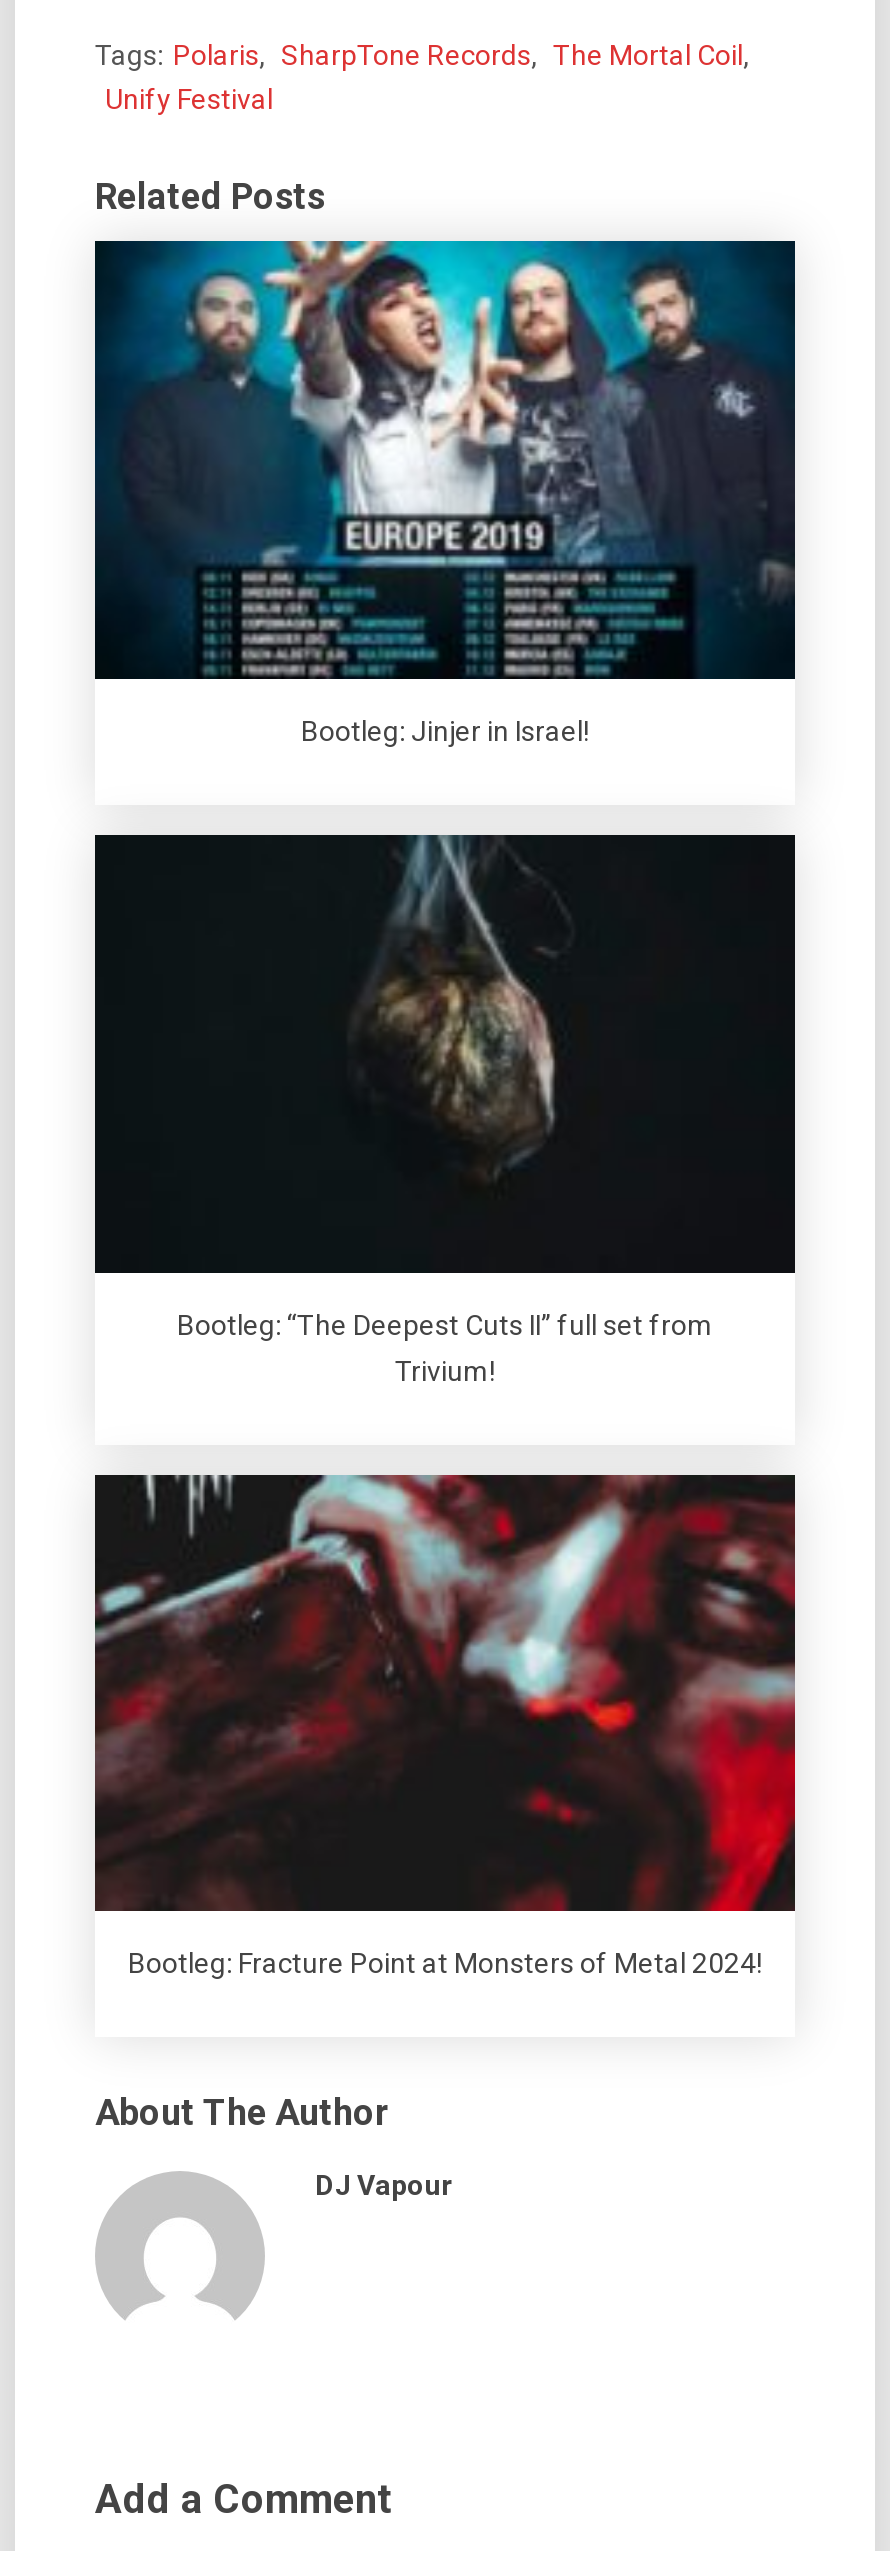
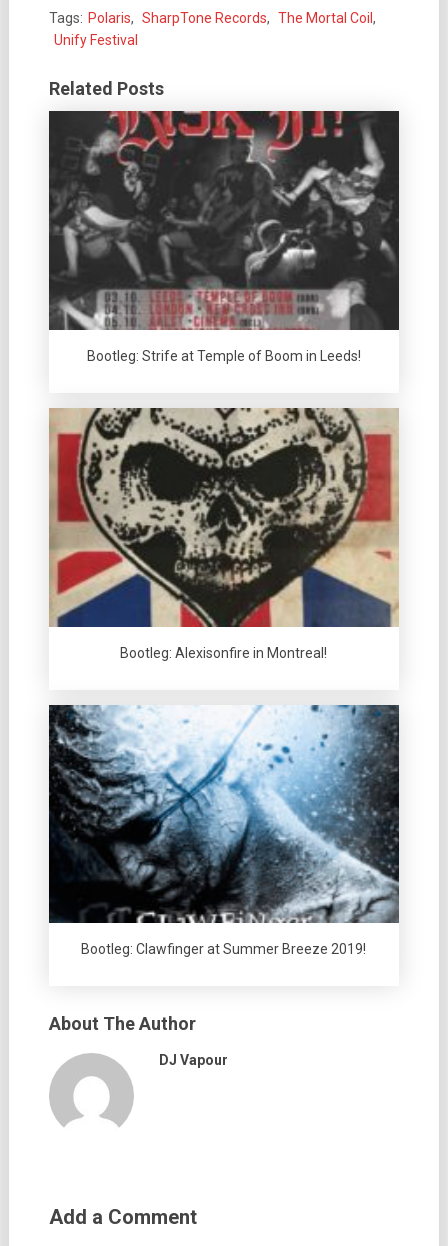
- [image]
- Bootleg: Jinjer in Israel!
+ [image]
+ Bootleg: Strife at Temple of Boom in Leeds!

- [image]
- Bootleg: “The Deepest Cuts II” full set from
- Trivium!
+ [image]
+ Bootleg: Alexisonfire in Montreal!

- [image]
- Bootleg: Fracture Point at Monsters of Metal 2024!
+ [image]
+ Bootleg: Clawfinger at Summer Breeze 2019!
